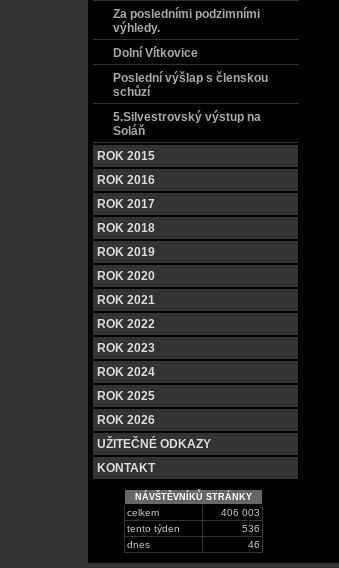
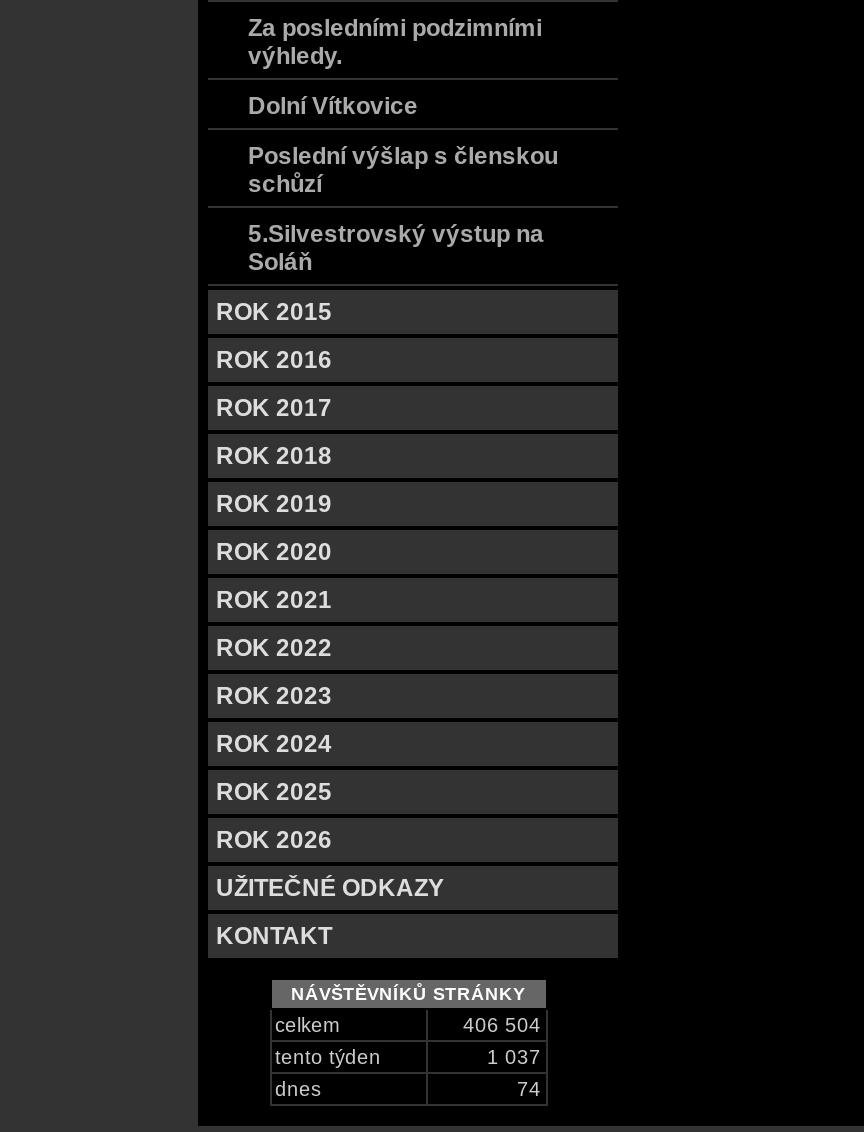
- 406 003
+ 406 504

- 536
+ 1 037

- 46
+ 74
